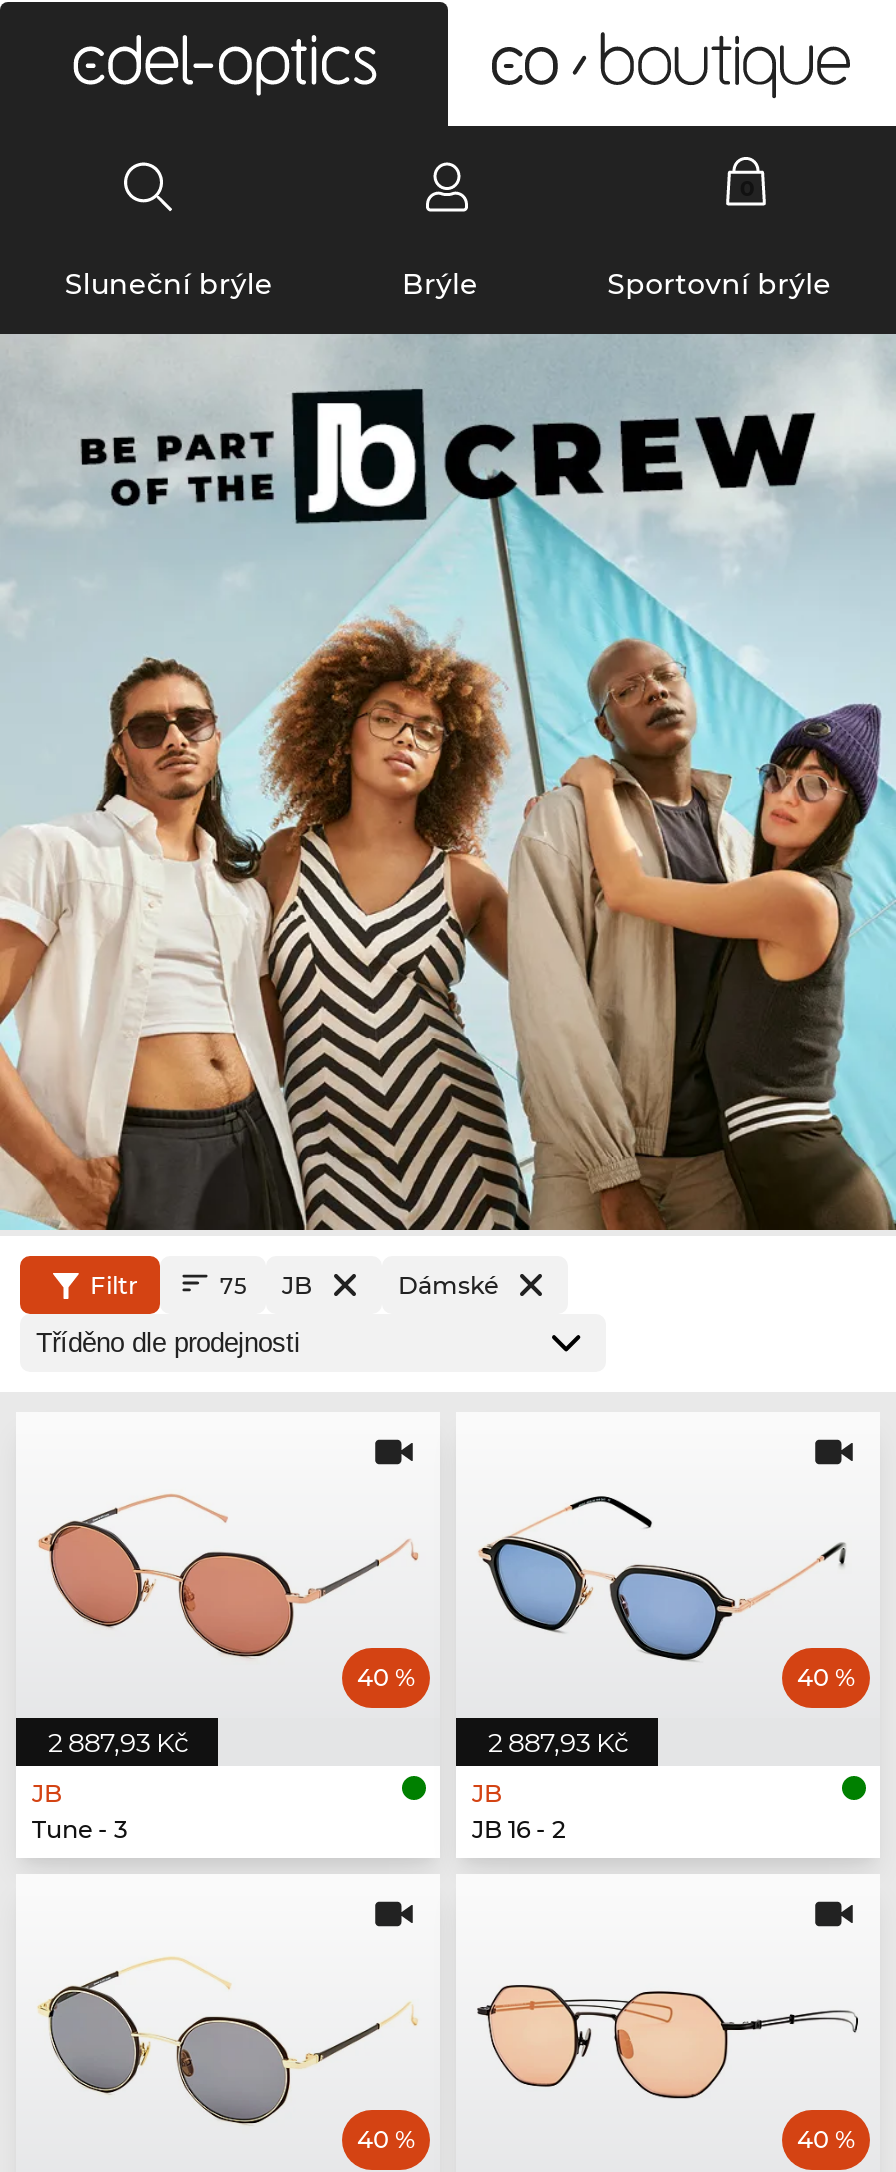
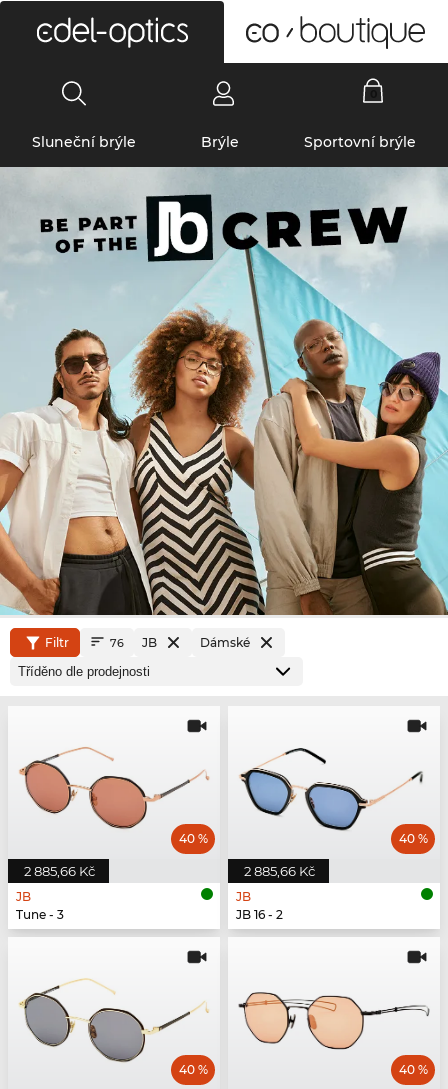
- 75 JB
+ 76 JB

- 2 887,93 Kč
+ 2 885,66 Kč

- 2 887,93 Kč
+ 2 885,66 Kč
